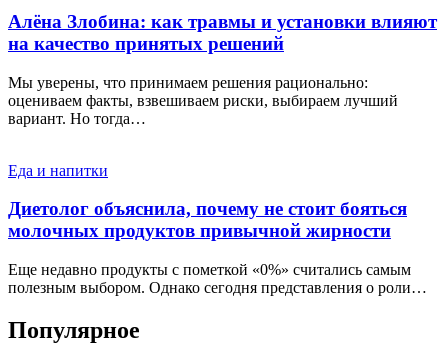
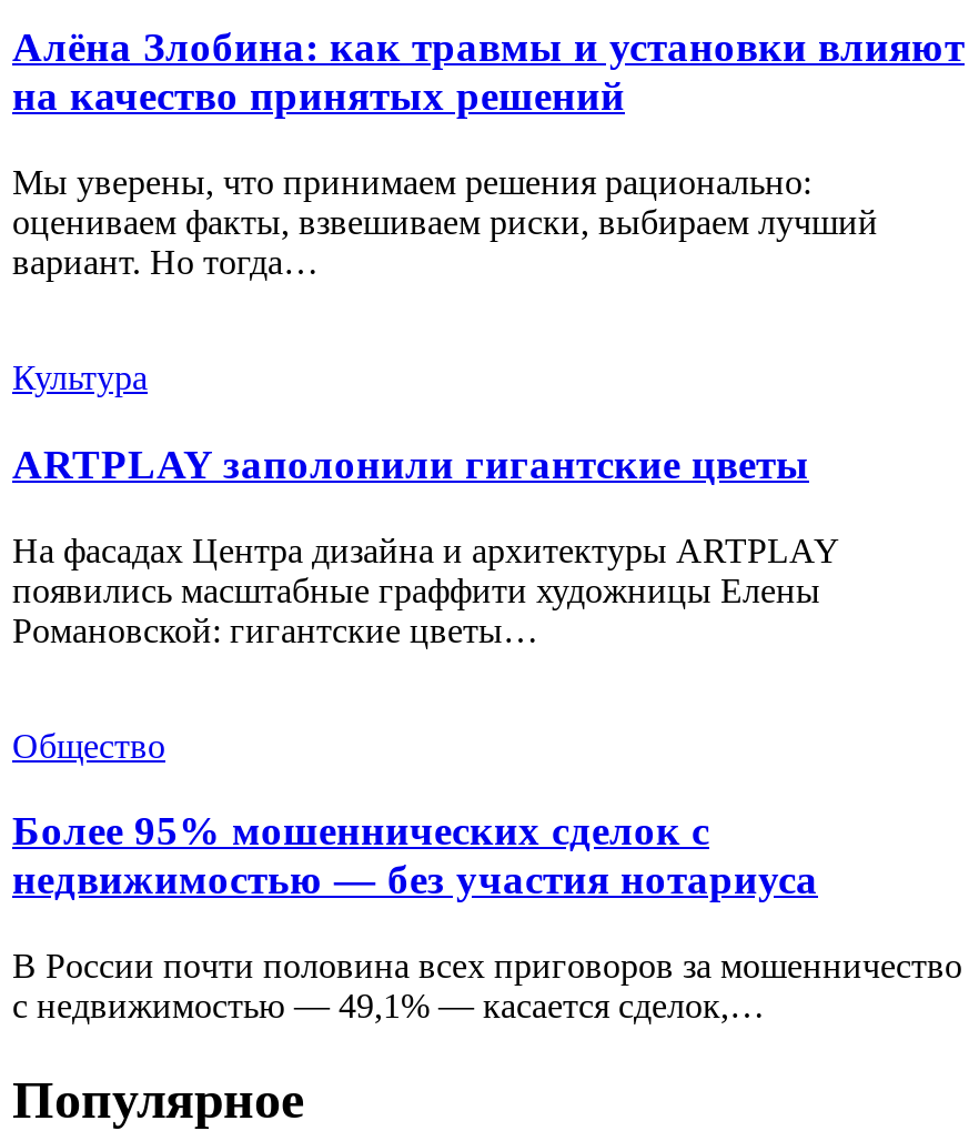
- Еда и напитки
- Диетолог объяснила, почему не стоит бояться
- молочных продуктов привычной жирности
- Еще недавно продукты с пометкой «0%» считались самым
- полезным выбором. Однако сегодня представления о роли…
+ Культура
+ ARTPLAY заполонили гигантские цветы
+ На фасадах Центра дизайна и архитектуры ARTPLAY
+ появились масштабные граффити художницы Елены
+ Романовской: гигантские цветы…
+ Общество
+ Более 95% мошеннических сделок с
+ недвижимостью — без участия нотариуса
+ В России почти половина всех приговоров за мошенничество
+ с недвижимостью — 49,1% — касается сделок,…
